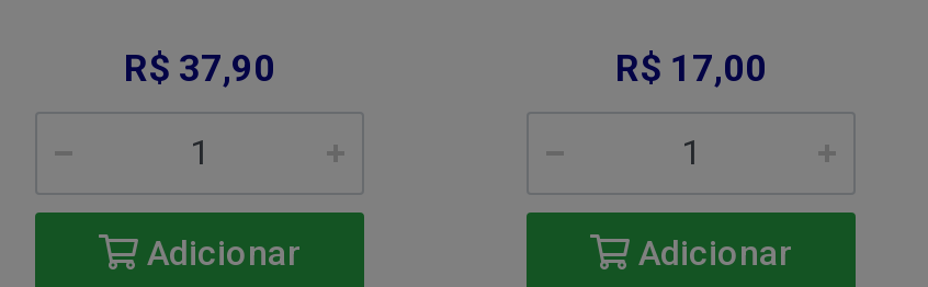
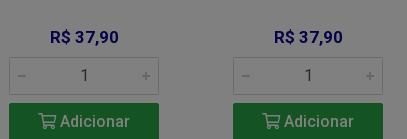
- R$ 17,00
+ R$ 37,90
